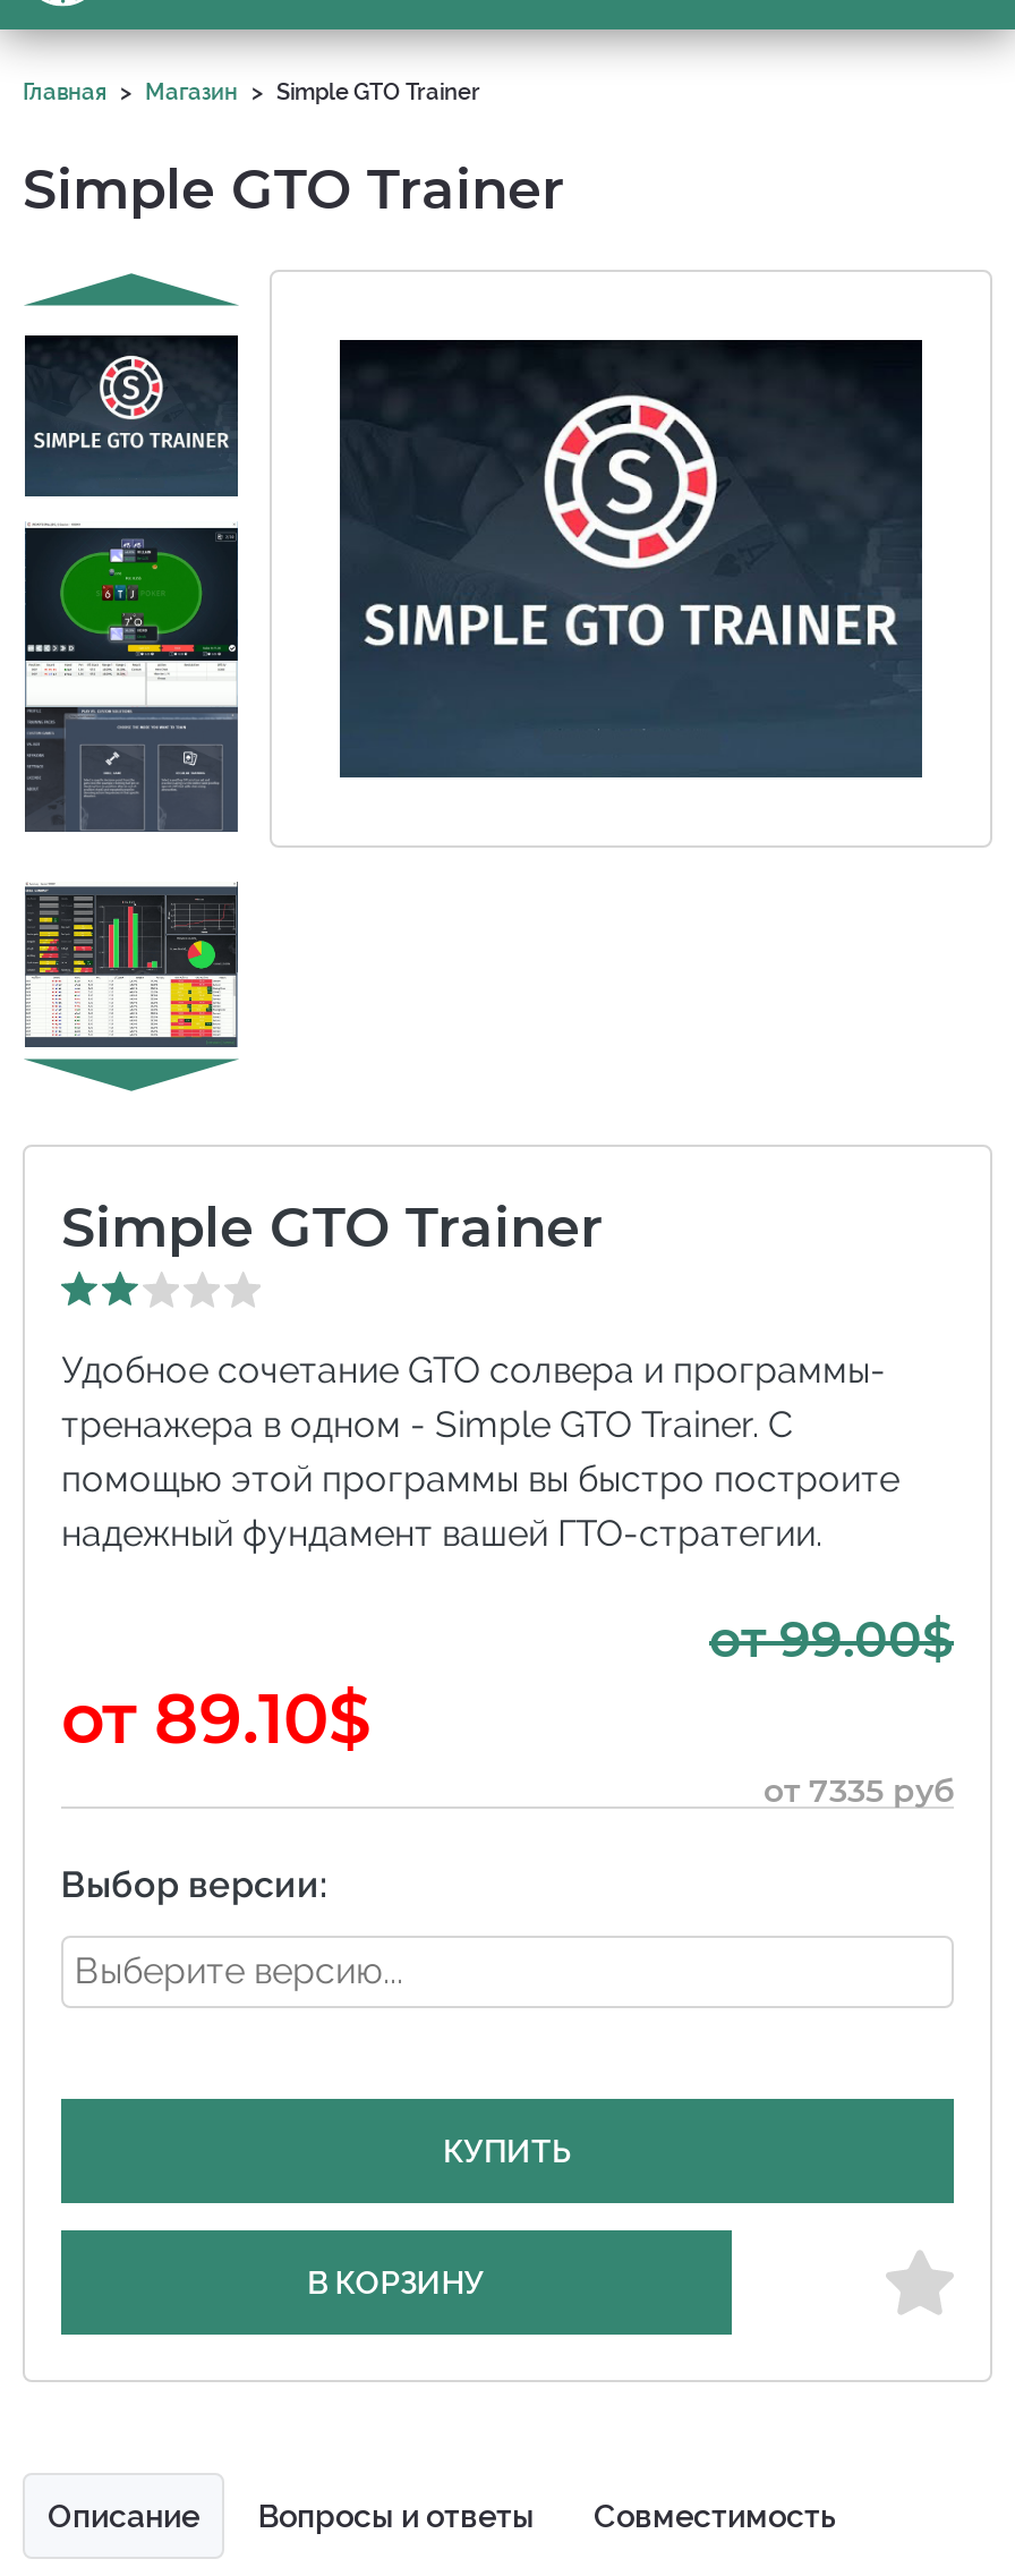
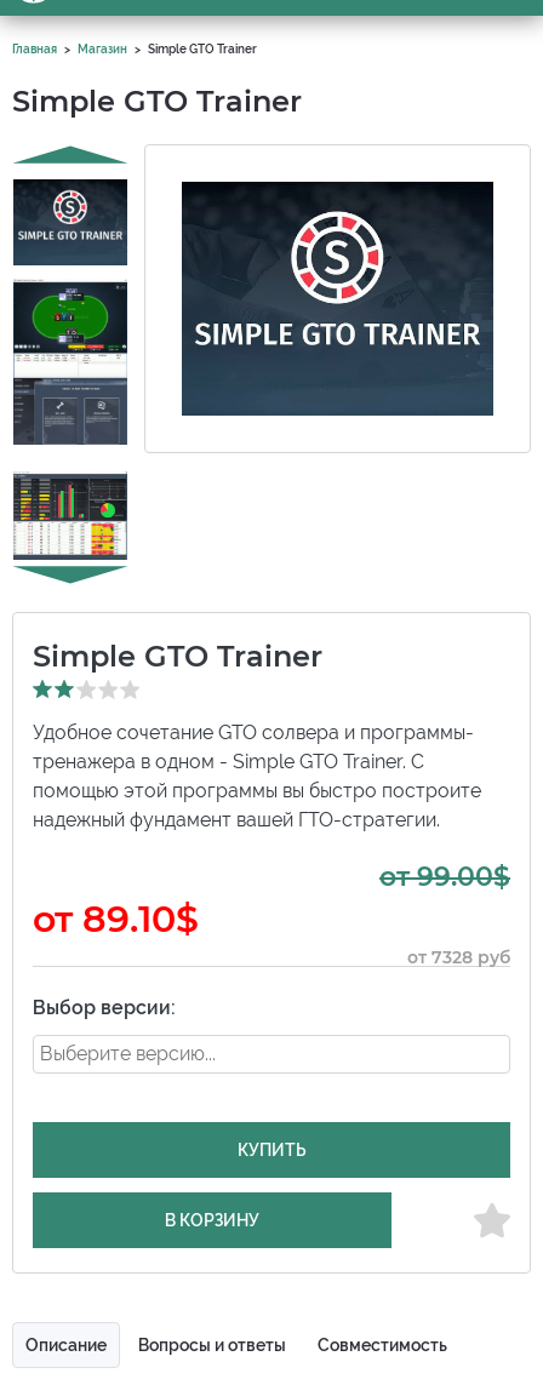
- от 7335 руб
+ от 7328 руб
